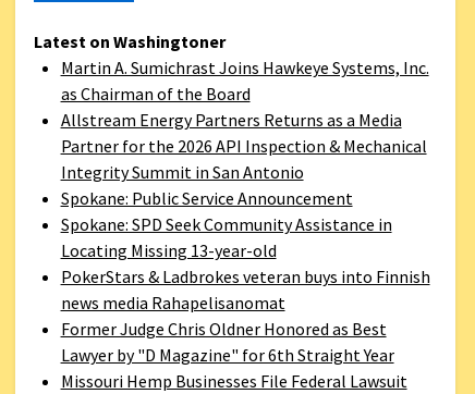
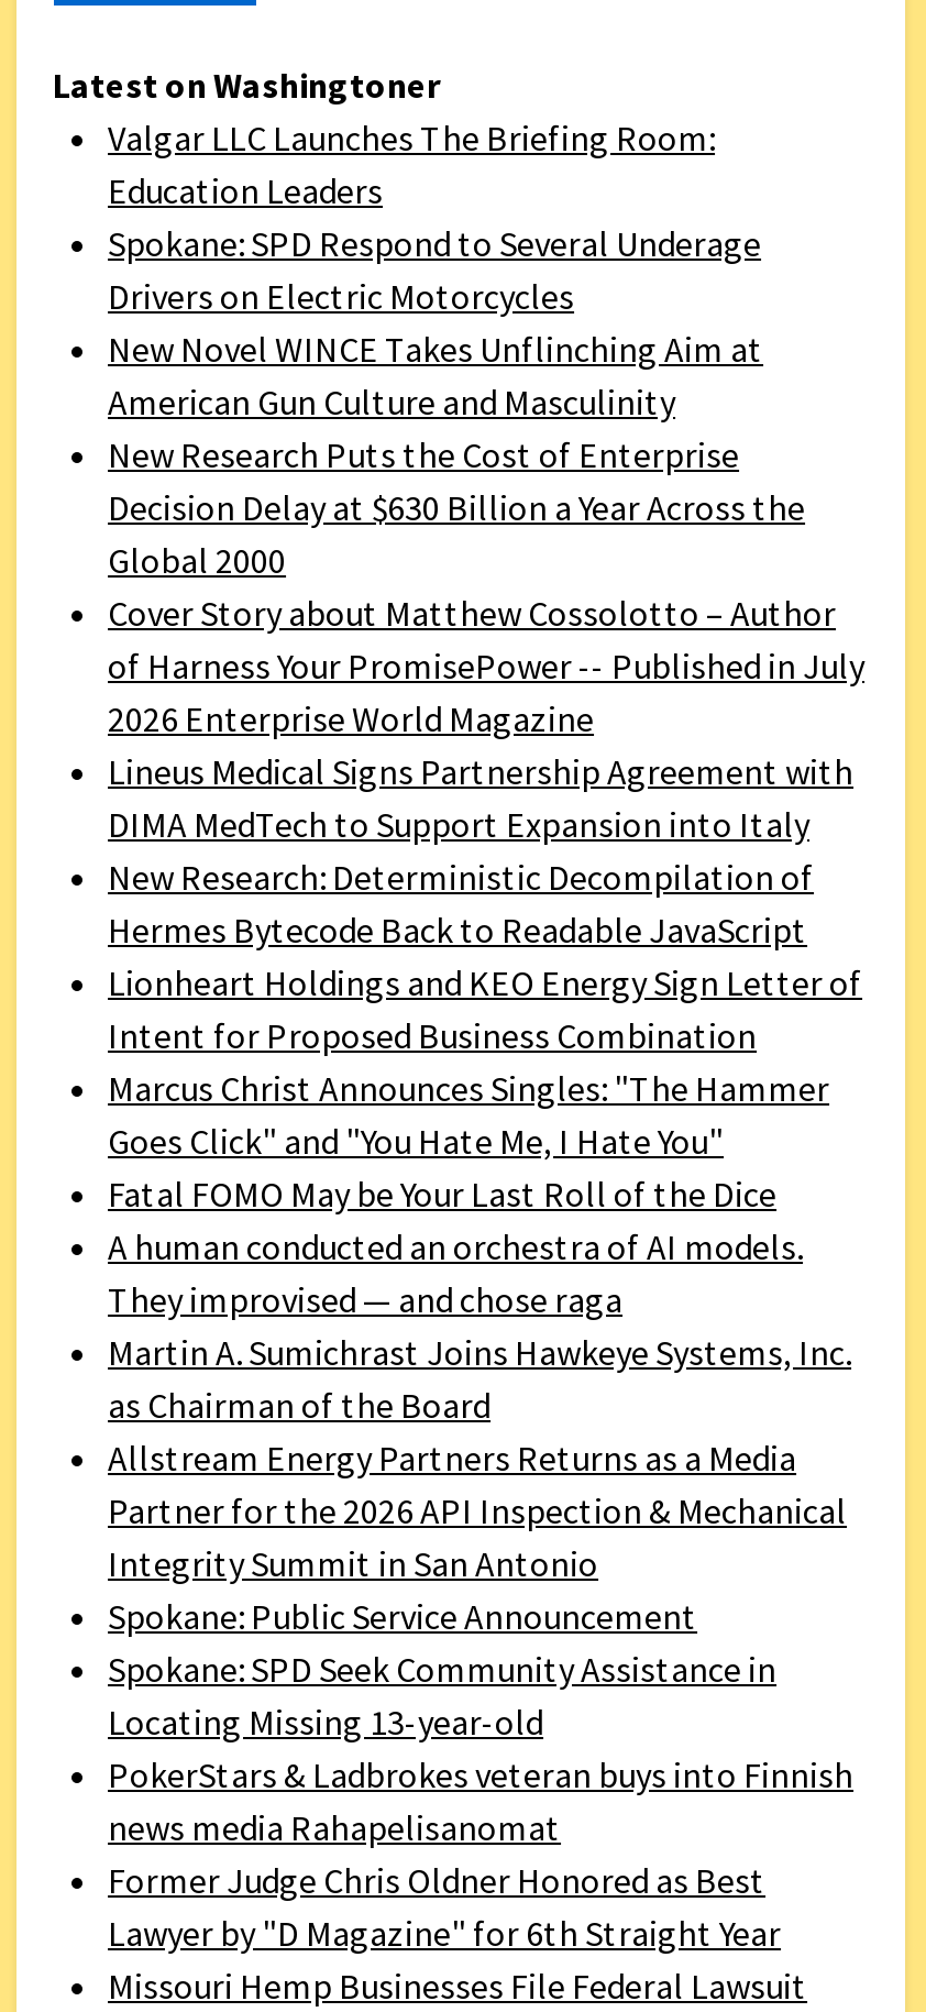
+ Valgar LLC Launches The Briefing Room:
+ Education Leaders
+ Spokane: SPD Respond to Several Underage
+ Drivers on Electric Motorcycles
+ New Novel WINCE Takes Unflinching Aim at
+ American Gun Culture and Masculinity
+ New Research Puts the Cost of Enterprise
+ Decision Delay at $630 Billion a Year Across the
+ Global 2000
+ Cover Story about Matthew Cossolotto – Author
+ of Harness Your PromisePower -- Published in July
+ 2026 Enterprise World Magazine
+ Lineus Medical Signs Partnership Agreement with
+ DIMA MedTech to Support Expansion into Italy
+ New Research: Deterministic Decompilation of
+ Hermes Bytecode Back to Readable JavaScript
+ Lionheart Holdings and KEO Energy Sign Letter of
+ Intent for Proposed Business Combination
+ Marcus Christ Announces Singles: "The Hammer
+ Goes Click" and "You Hate Me, I Hate You"
+ Fatal FOMO May be Your Last Roll of the Dice
+ A human conducted an orchestra of AI models.
+ They improvised — and chose raga
